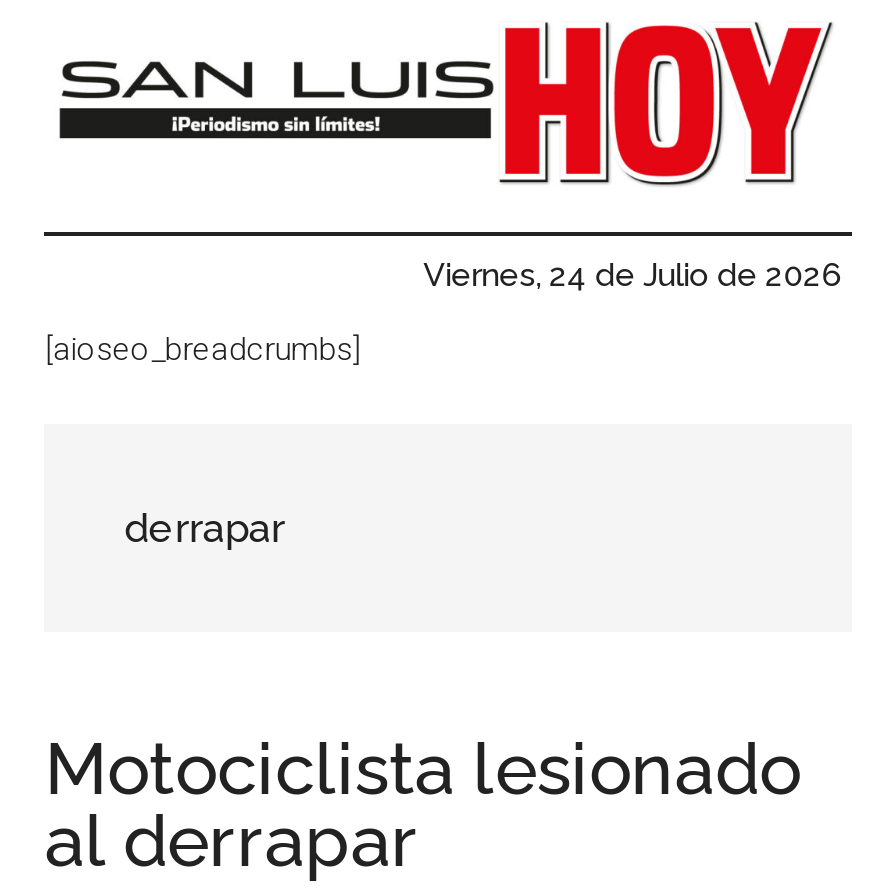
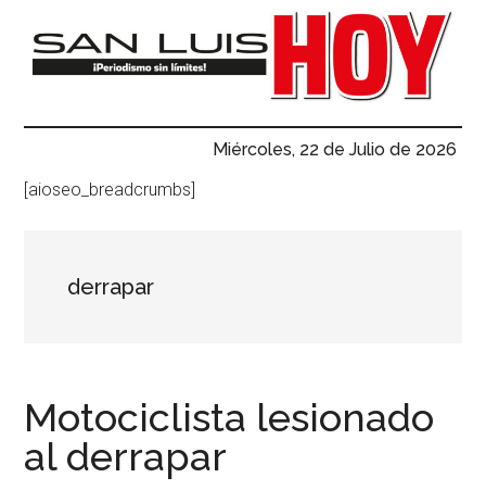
- Viernes, 24 de Julio de 2026
+ Miércoles, 22 de Julio de 2026
